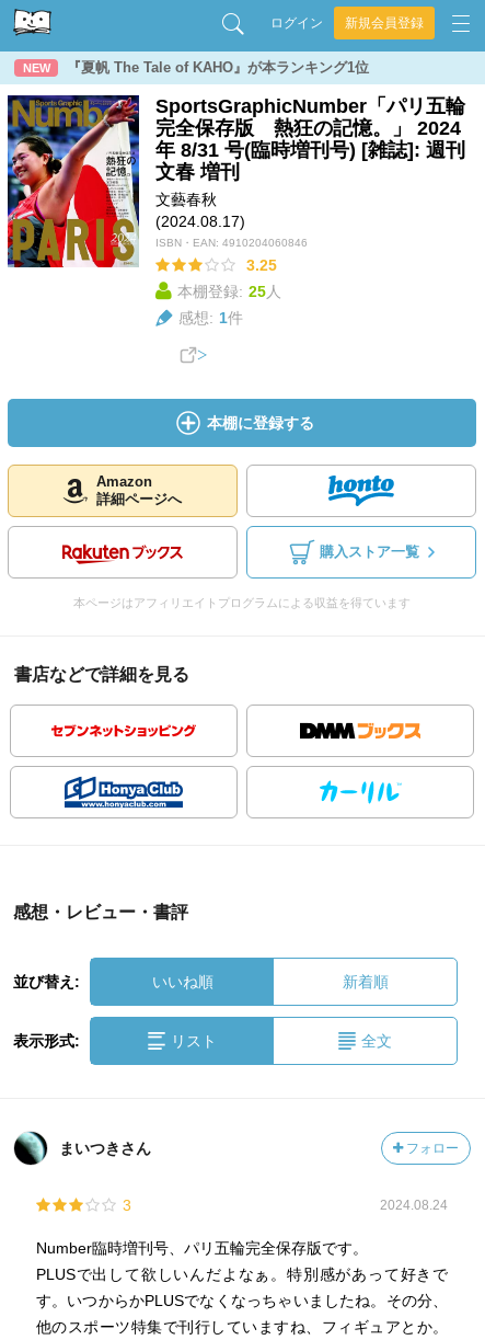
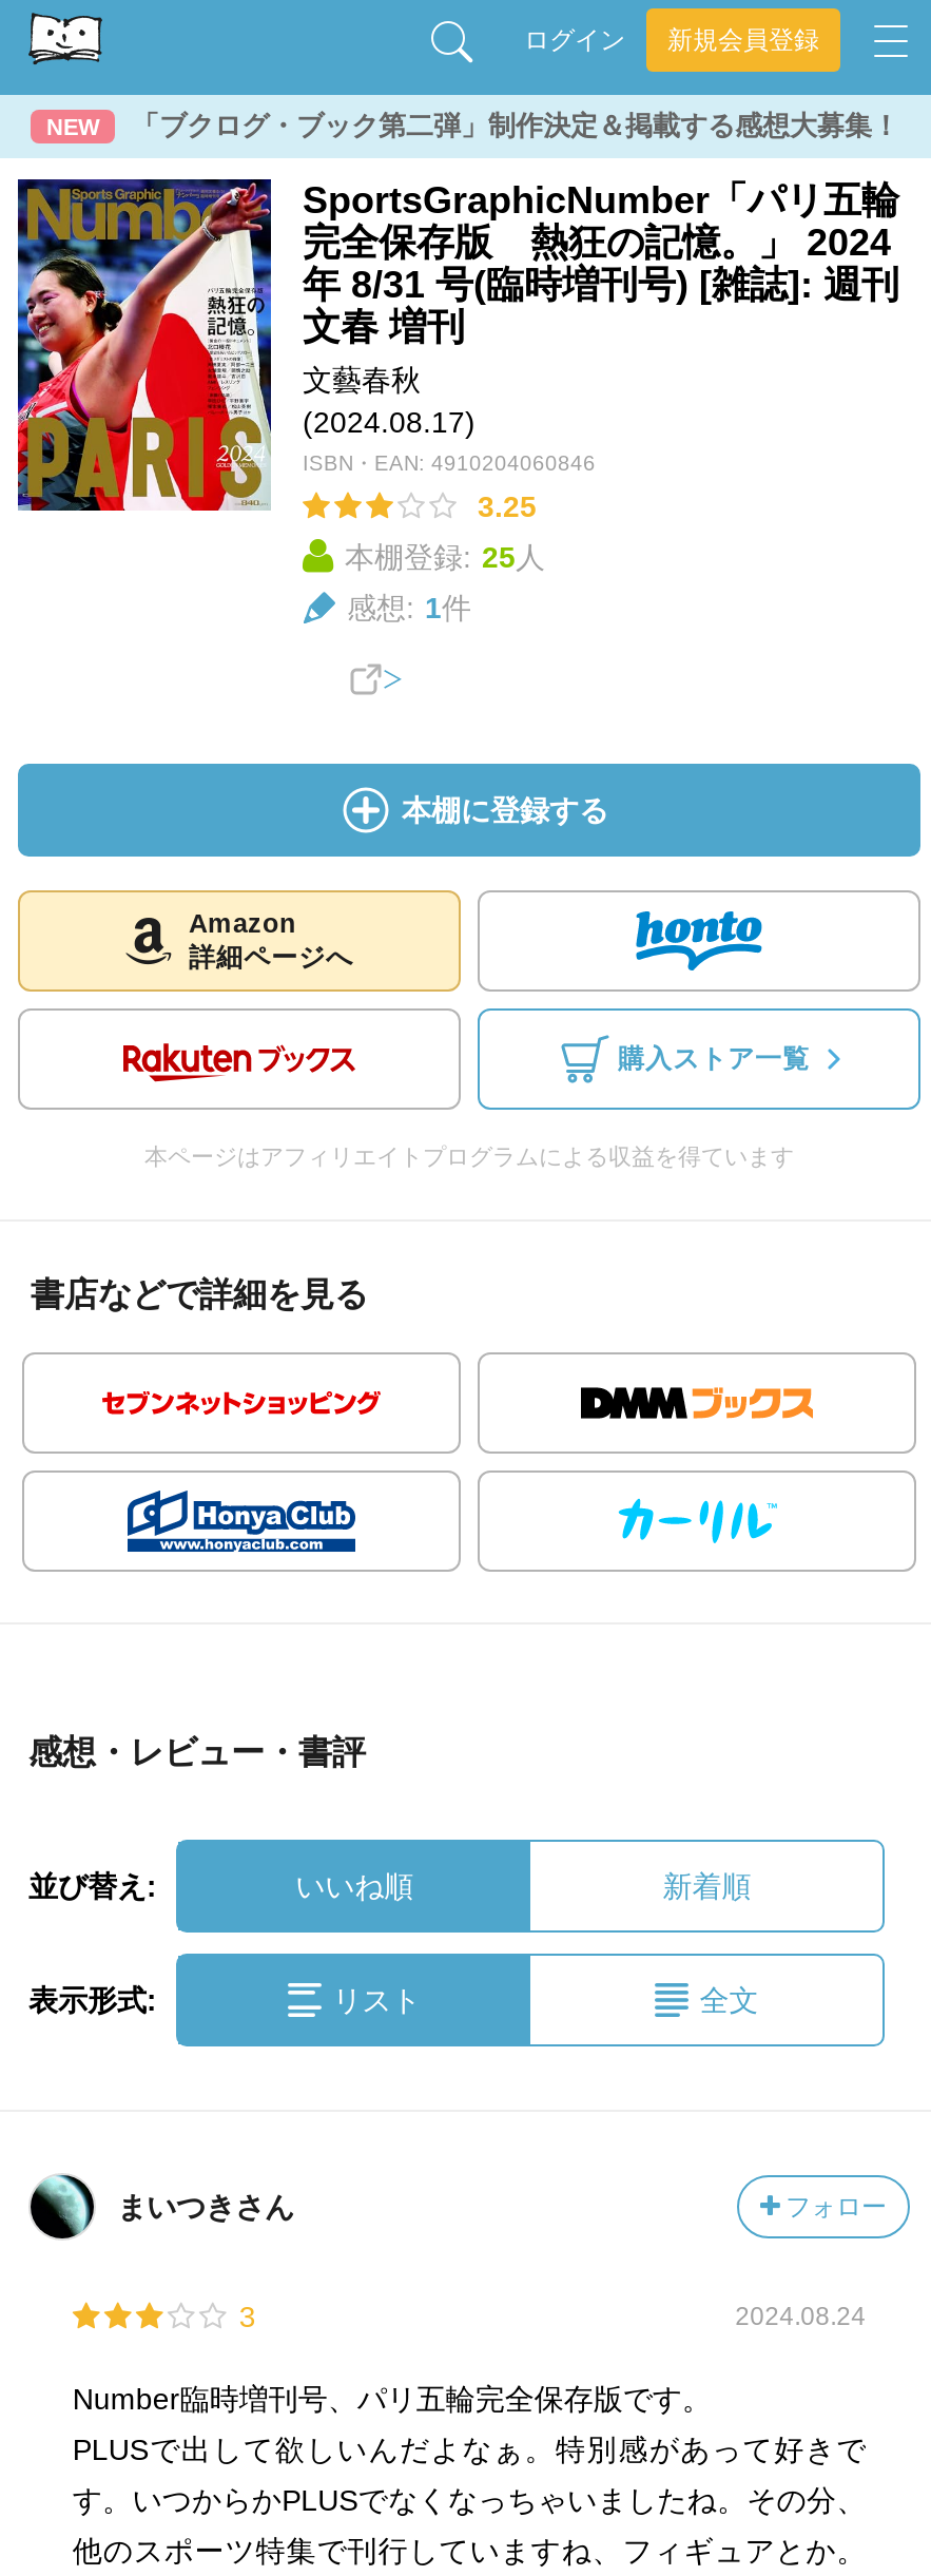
- 『夏帆 The Tale of KAHO』が本ランキング1位
+ 「ブクログ・ブック第二弾」制作決定＆掲載する感想大募集！
